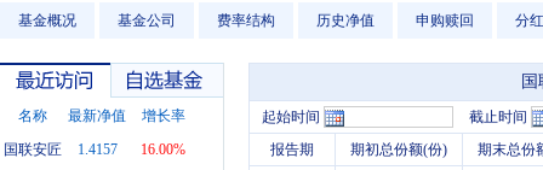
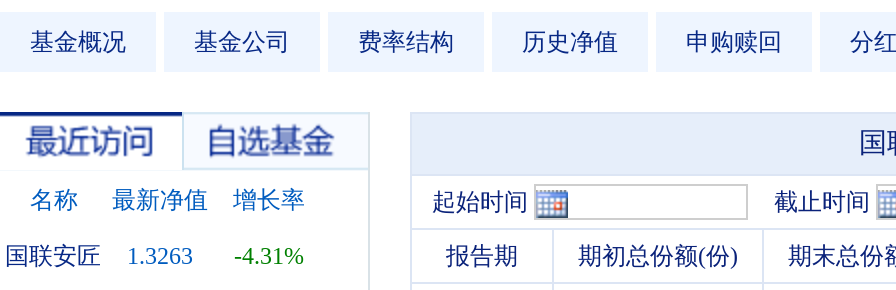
- 1.4157
+ 1.3263

- 16.00%
+ -4.31%
